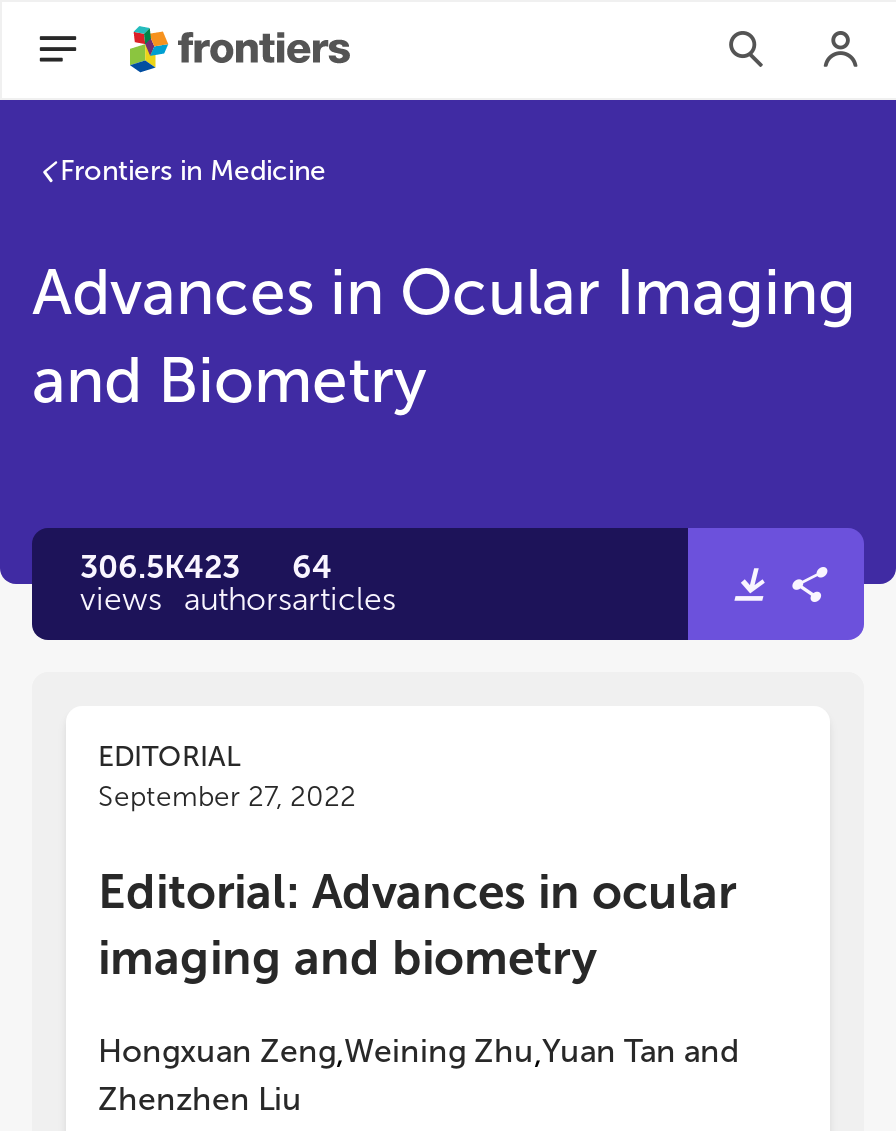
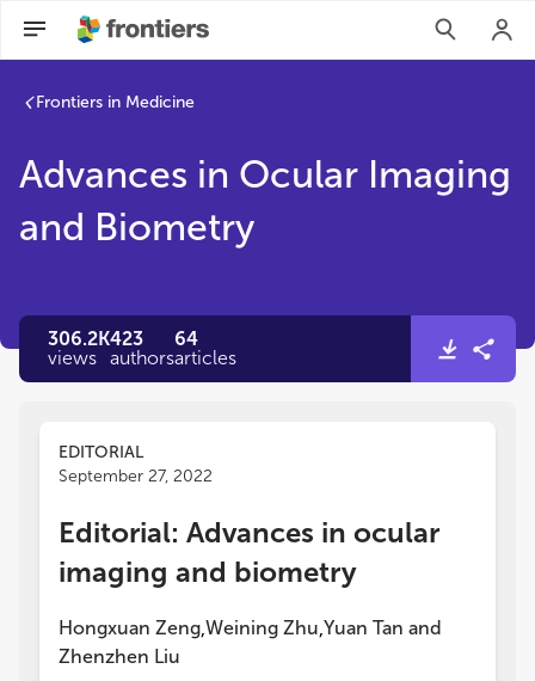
- 306.5K 423 64
+ 306.2K 423 64
